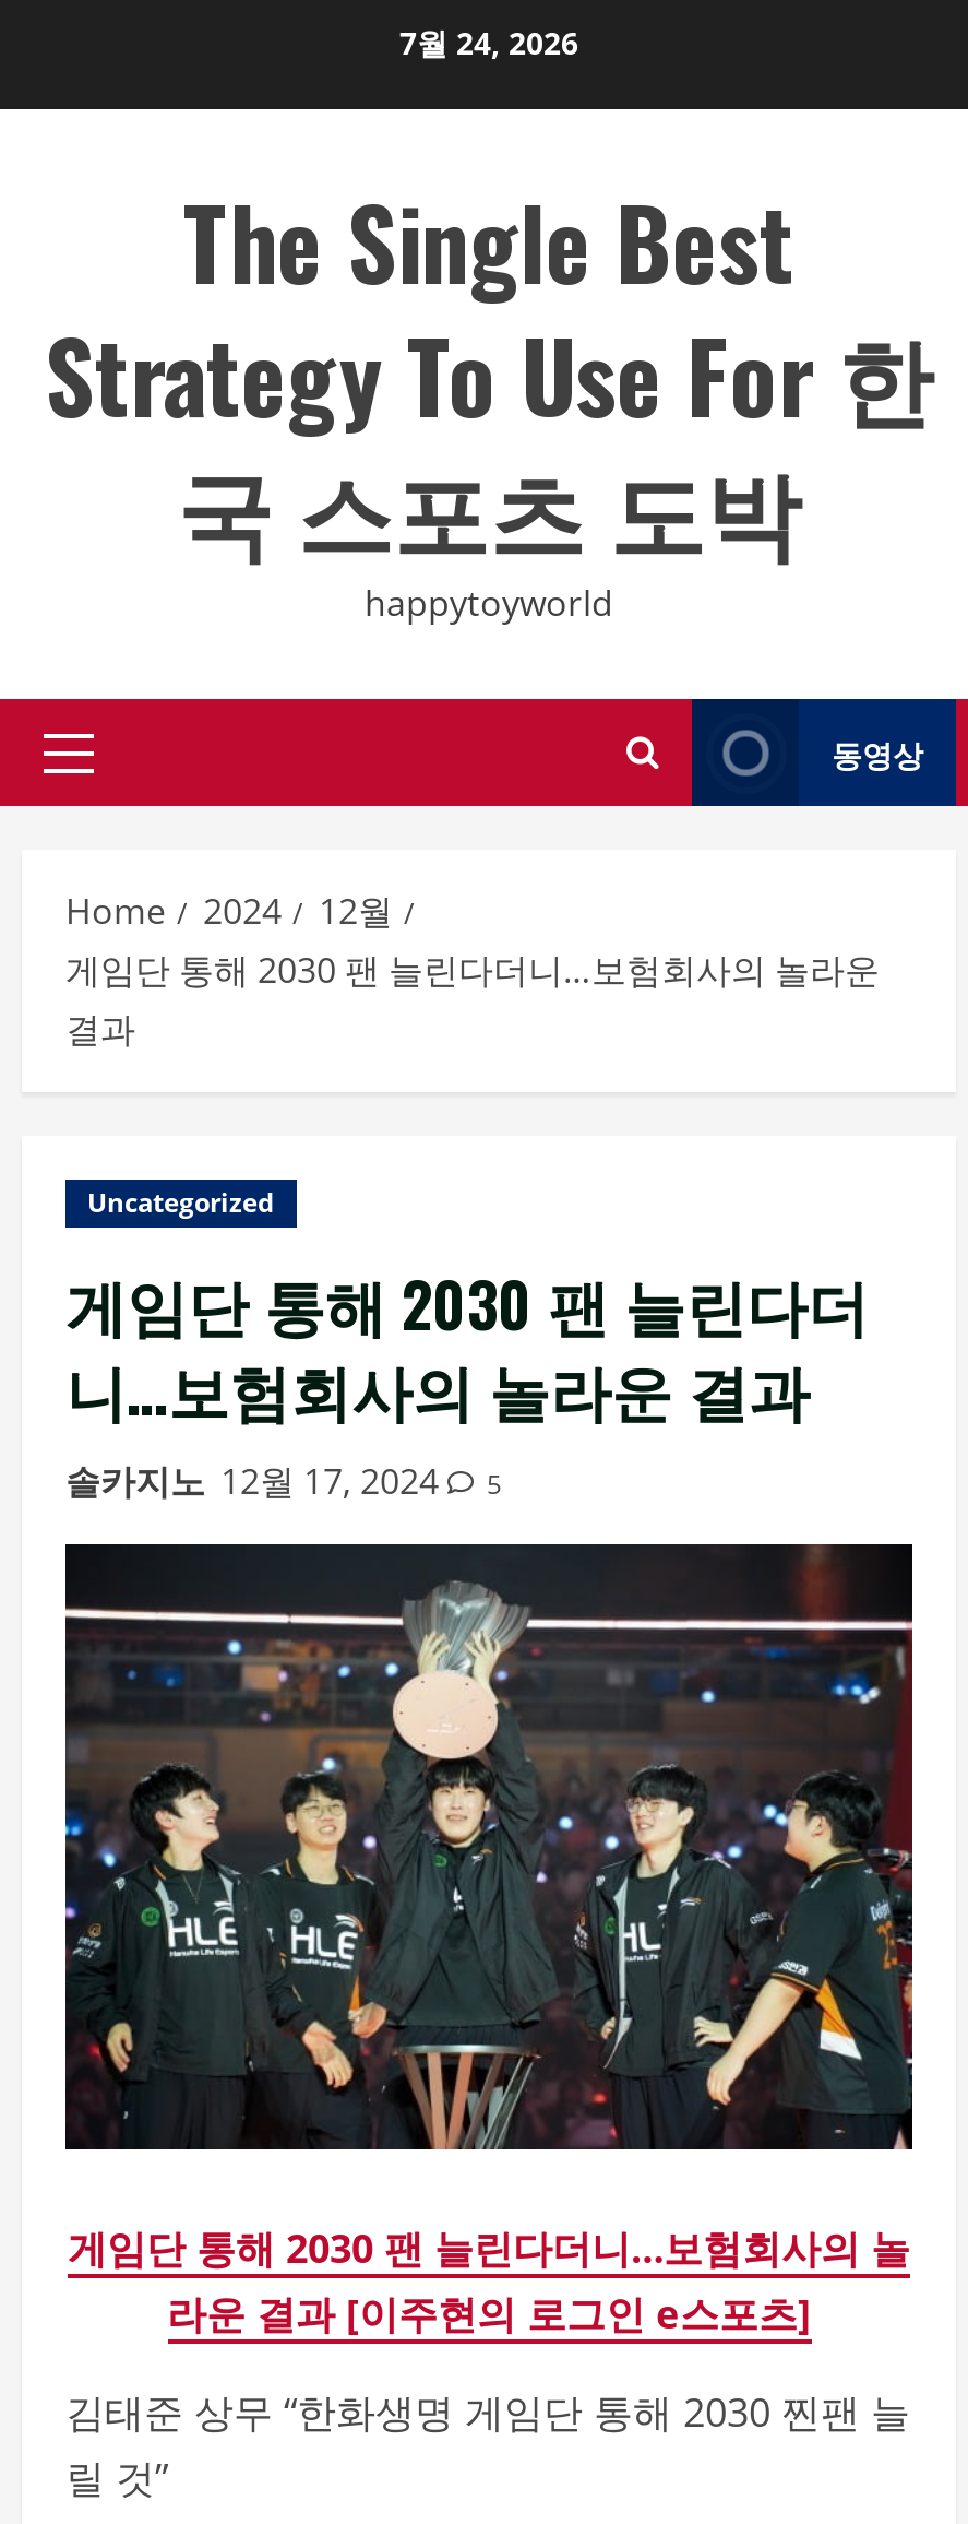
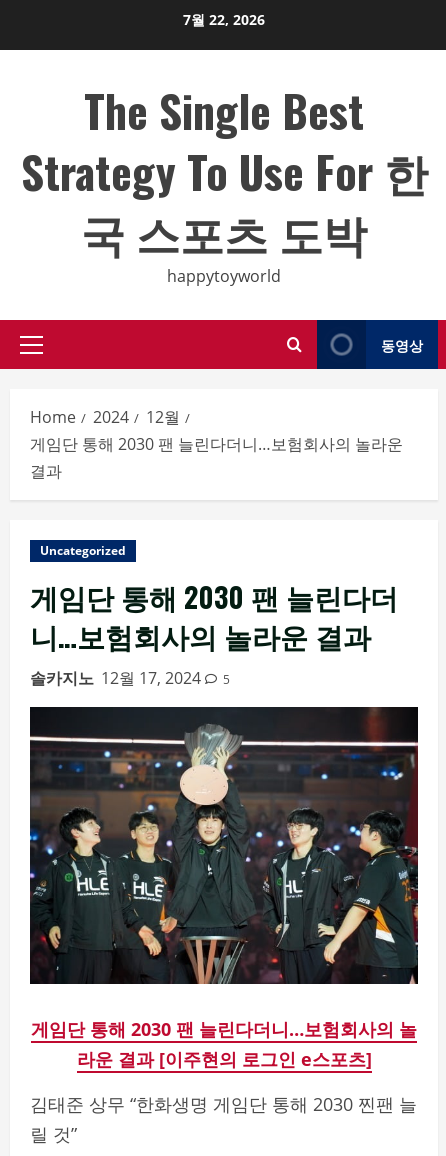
- 7월 24, 2026
+ 7월 22, 2026
